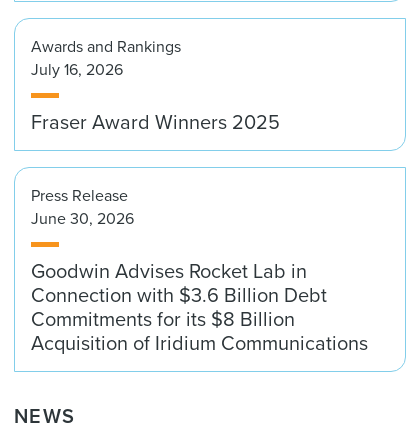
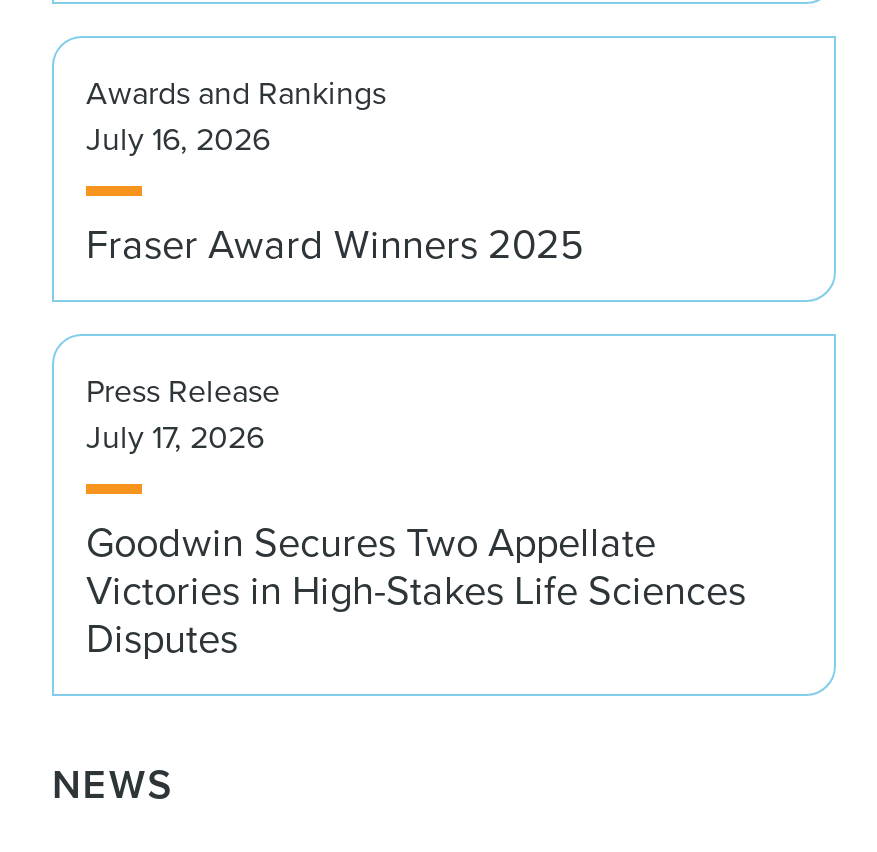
- June 30, 2026
+ July 17, 2026

- Goodwin Advises Rocket Lab in
- Connection with $3.6 Billion Debt
- Commitments for its $8 Billion
- Acquisition of Iridium Communications
+ Goodwin Secures Two Appellate
+ Victories in High-Stakes Life Sciences
+ Disputes
